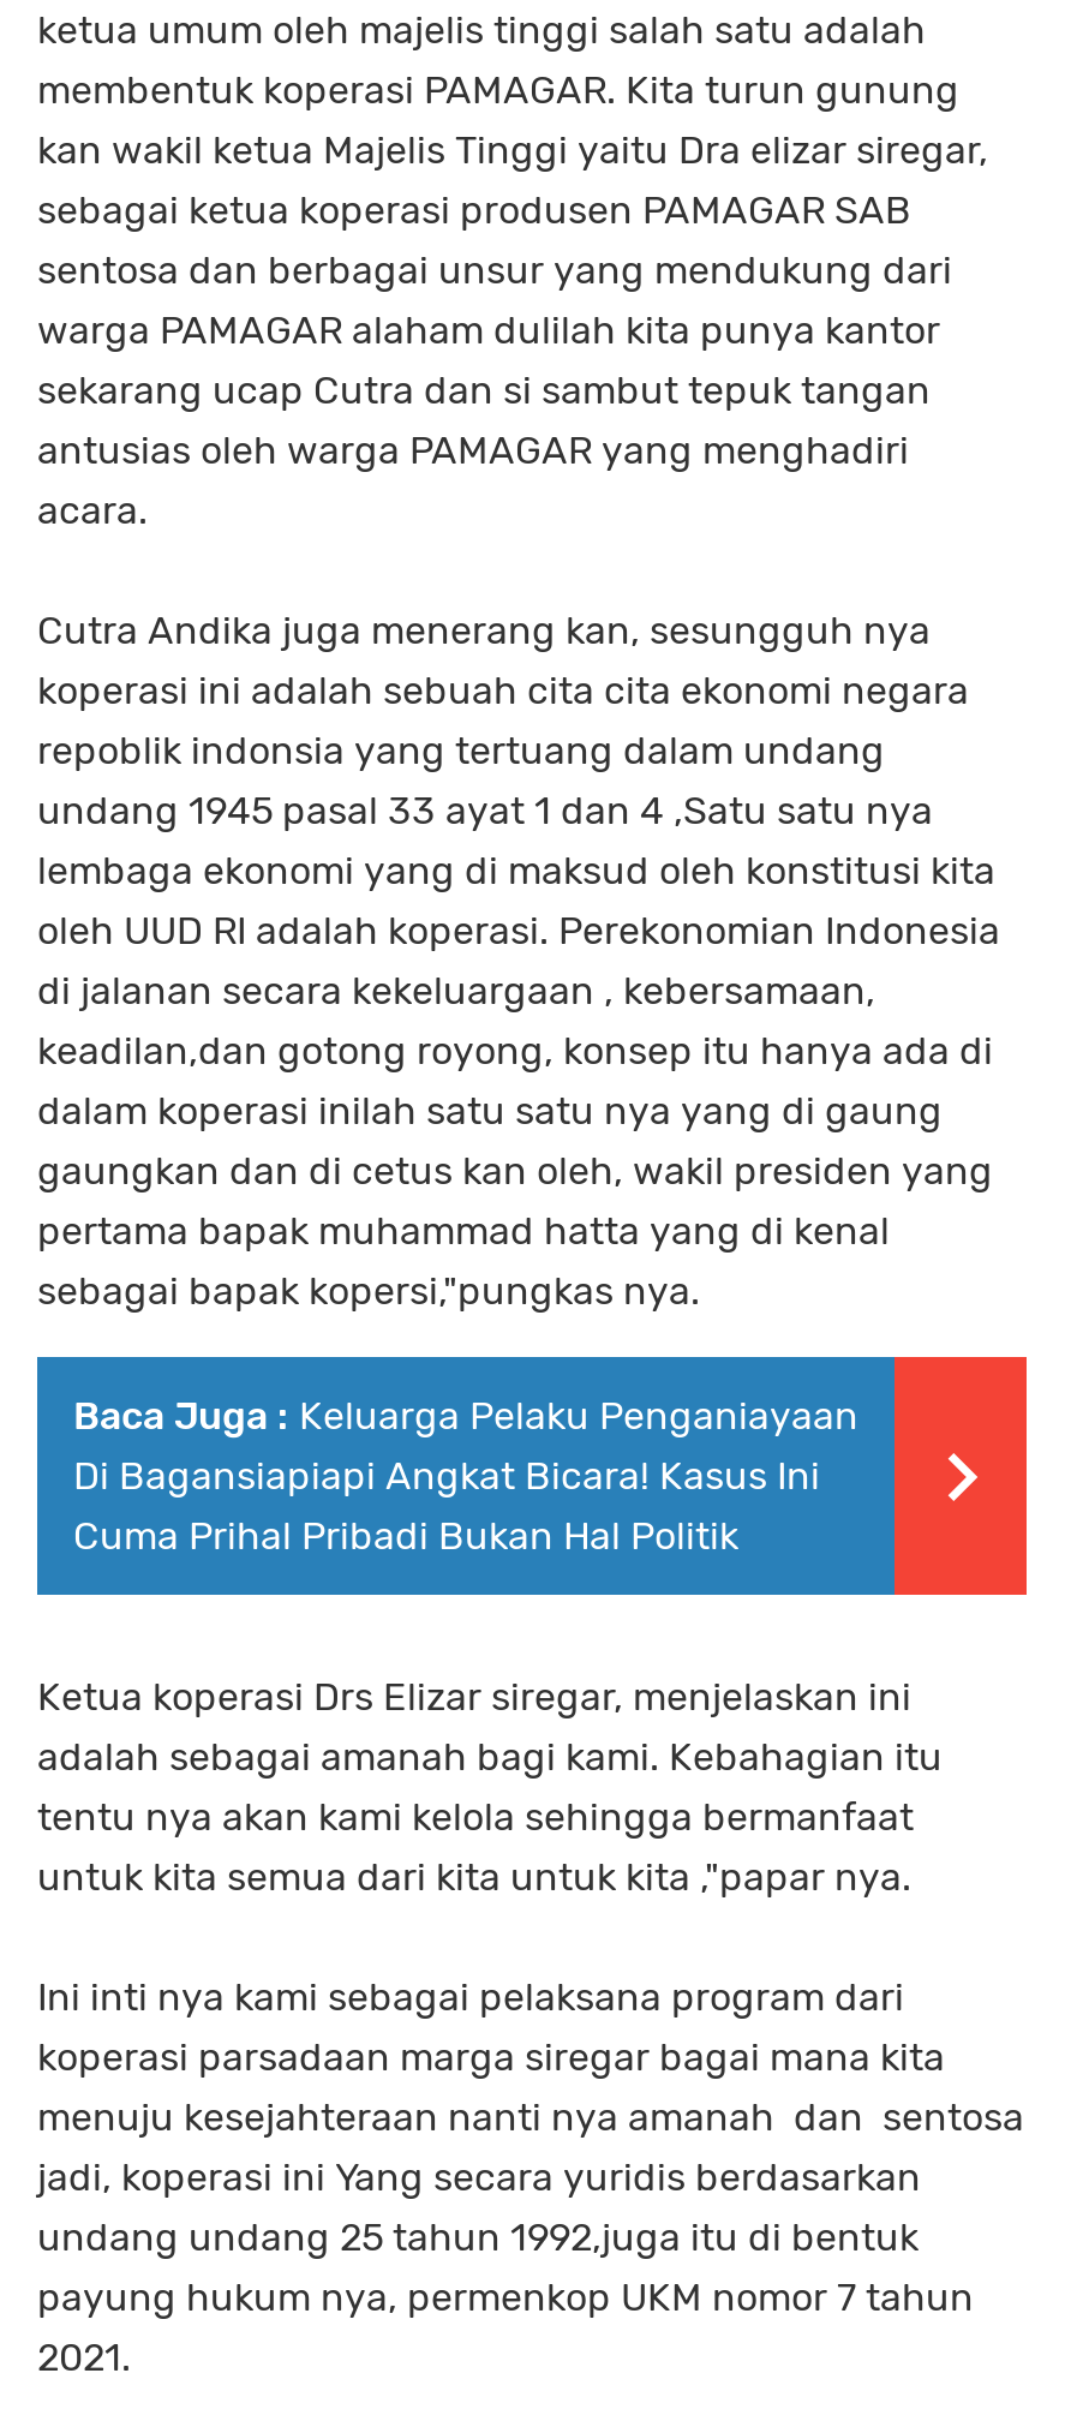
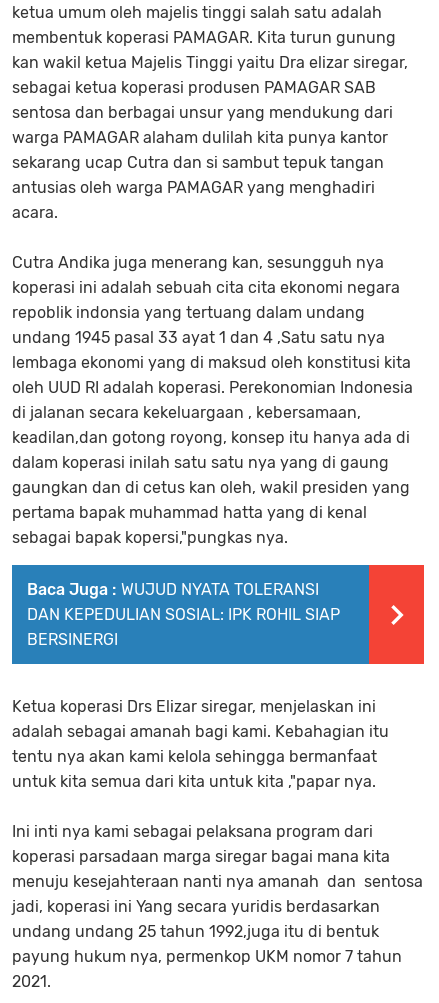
- Baca Juga : Keluarga Pelaku Penganiayaan
- Di Bagansiapiapi Angkat Bicara! Kasus Ini
- Cuma Prihal Pribadi Bukan Hal Politik
+ Baca Juga : WUJUD NYATA TOLERANSI
+ DAN KEPEDULIAN SOSIAL: IPK ROHIL SIAP
+ BERSINERGI
